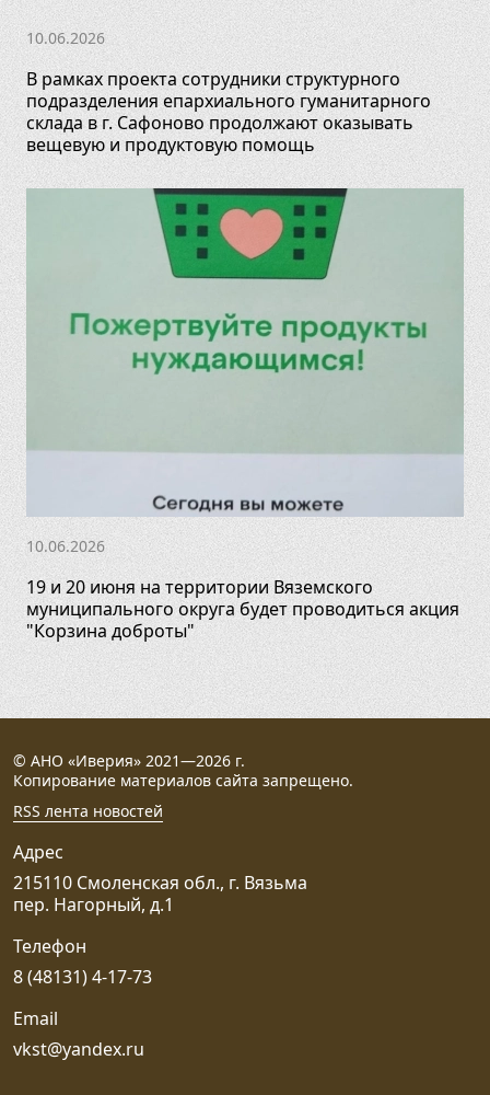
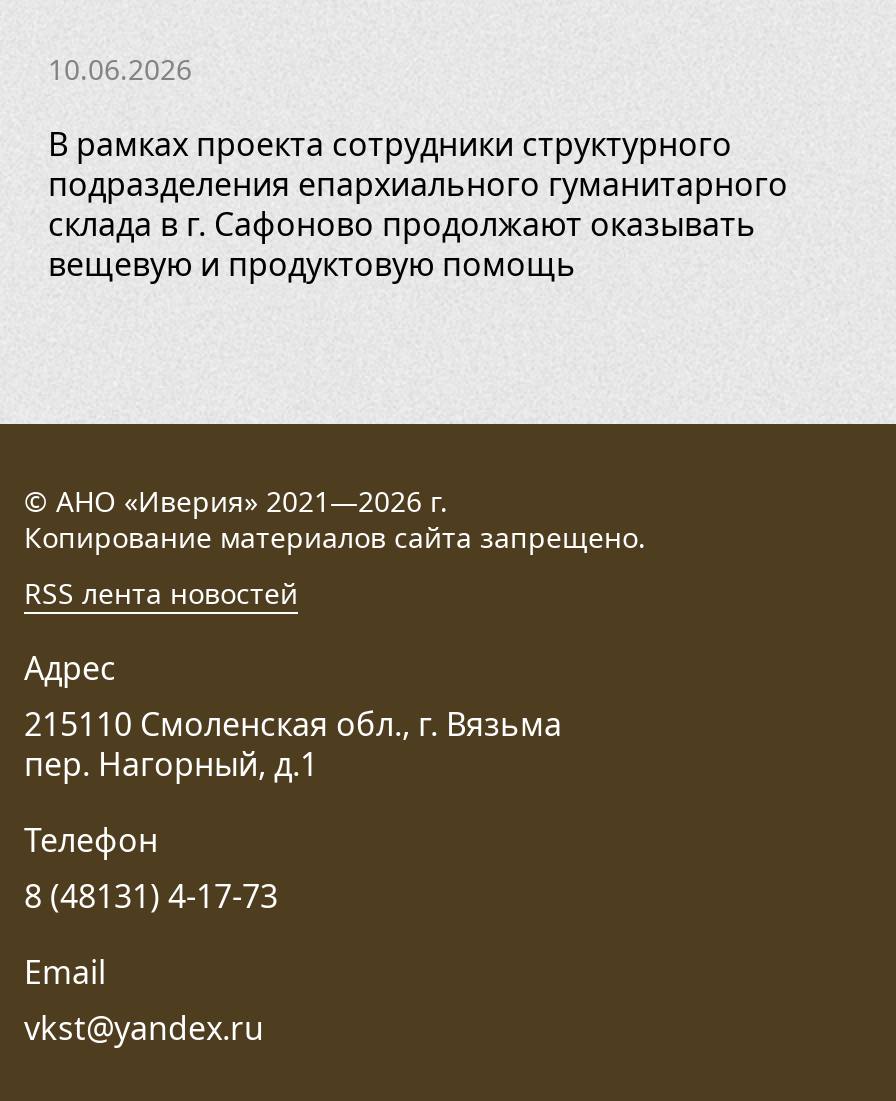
- [image]
- 10.06.2026
- 19 и 20 июня на территории Вяземского
- муниципального округа будет проводиться акция
- "Корзина доброты"
